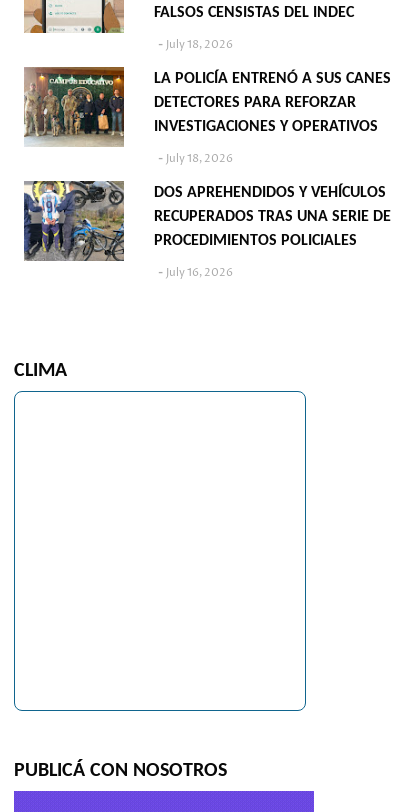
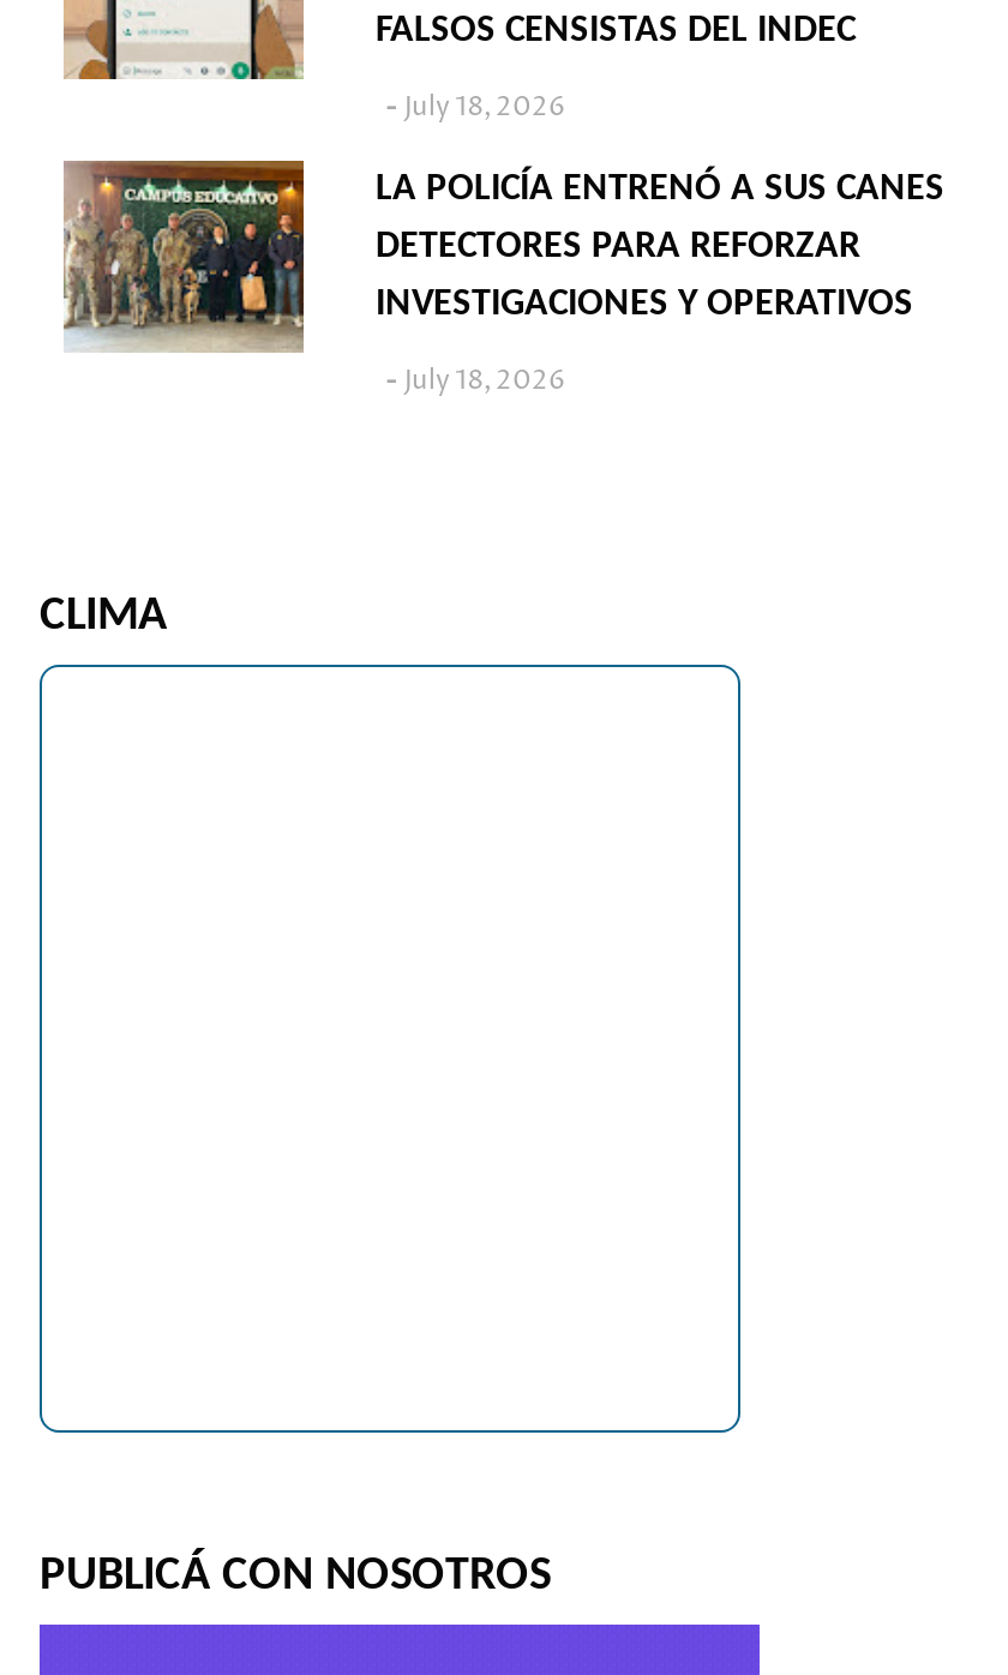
- [image]
- DOS APREHENDIDOS Y VEHÍCULOS
- RECUPERADOS TRAS UNA SERIE DE
- PROCEDIMIENTOS POLICIALES
- July 16, 2026
